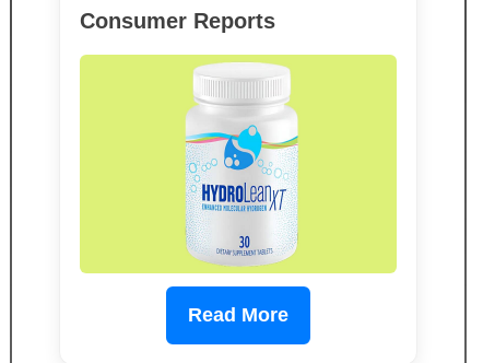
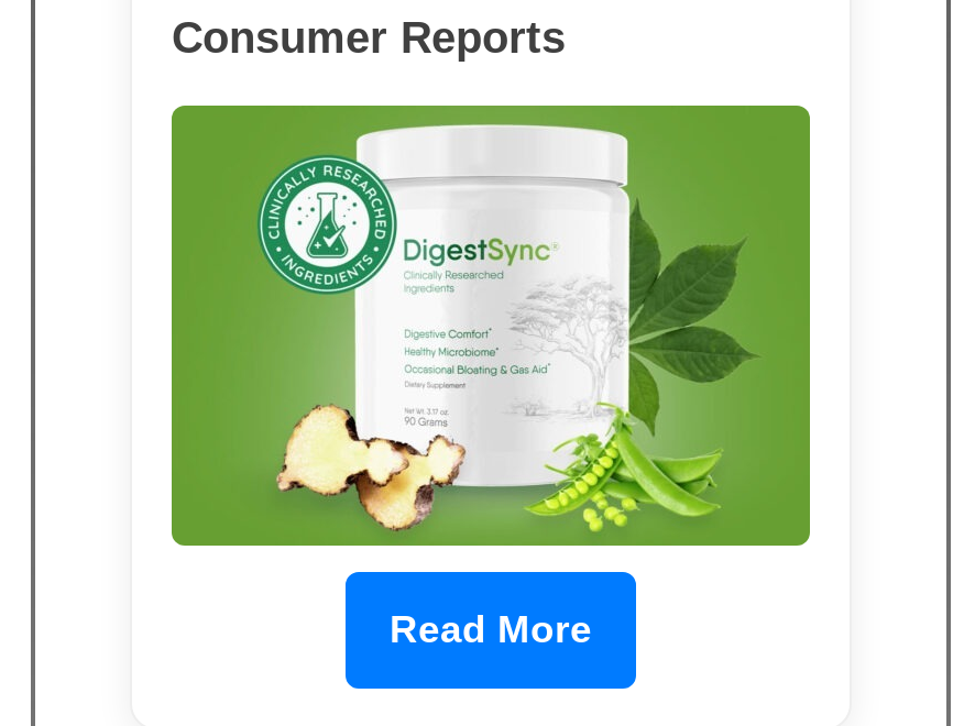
- [image]
+ [image]
